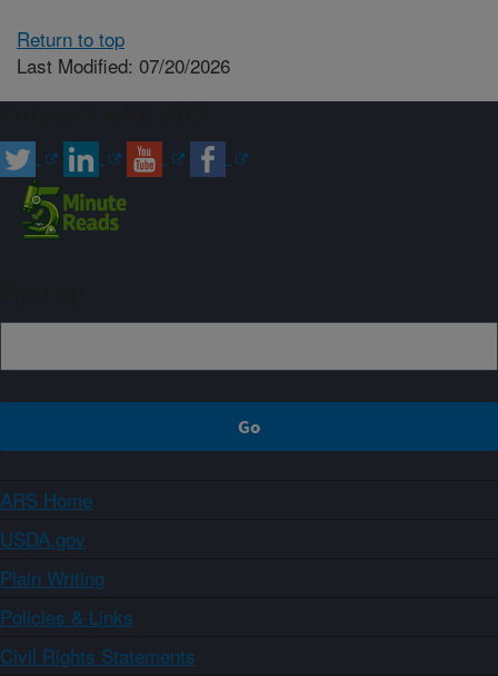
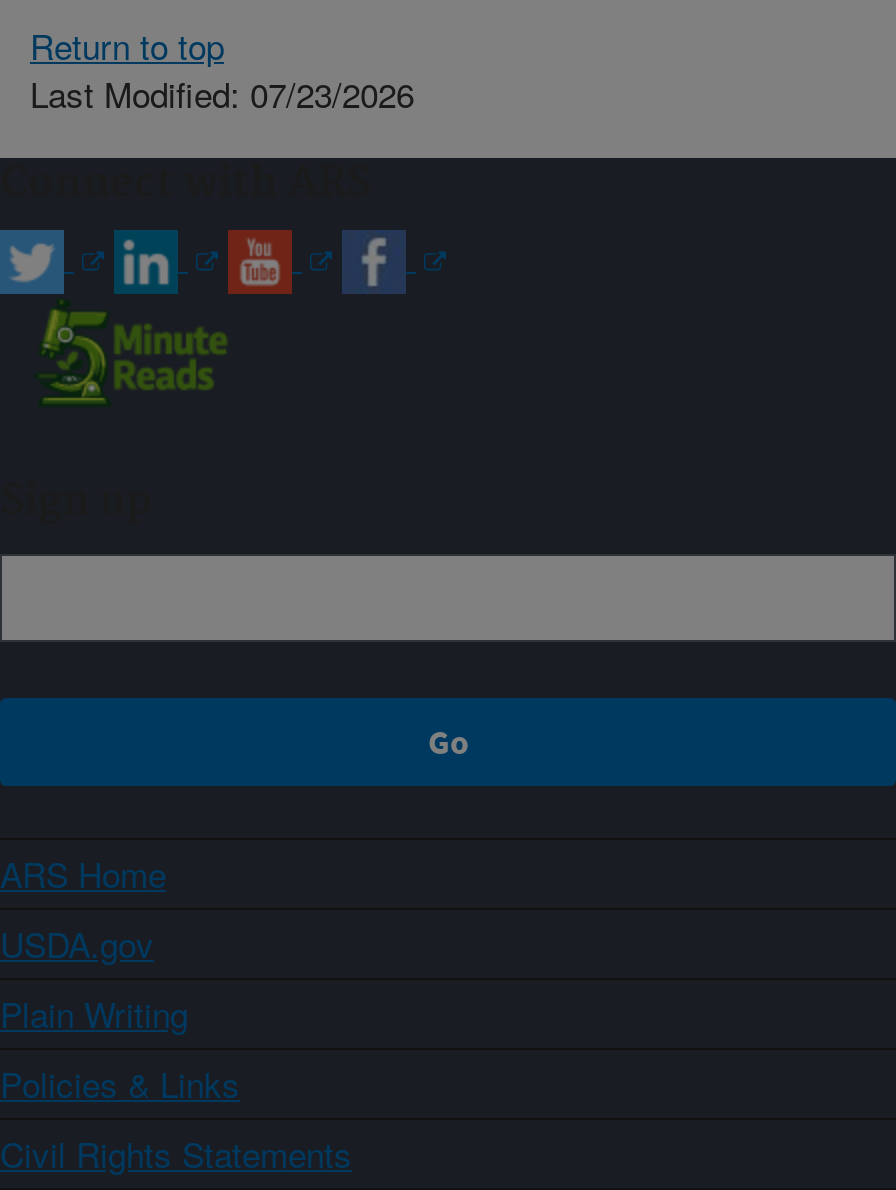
- Last Modified: 07/20/2026
+ Last Modified: 07/23/2026
